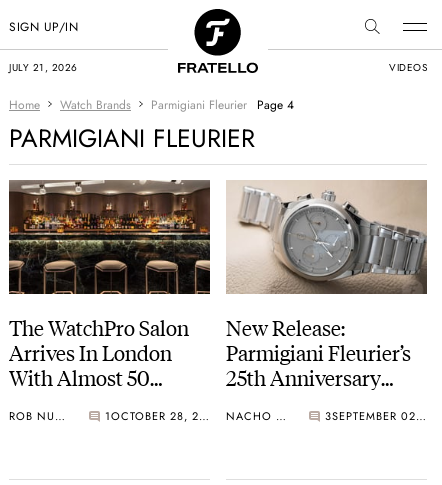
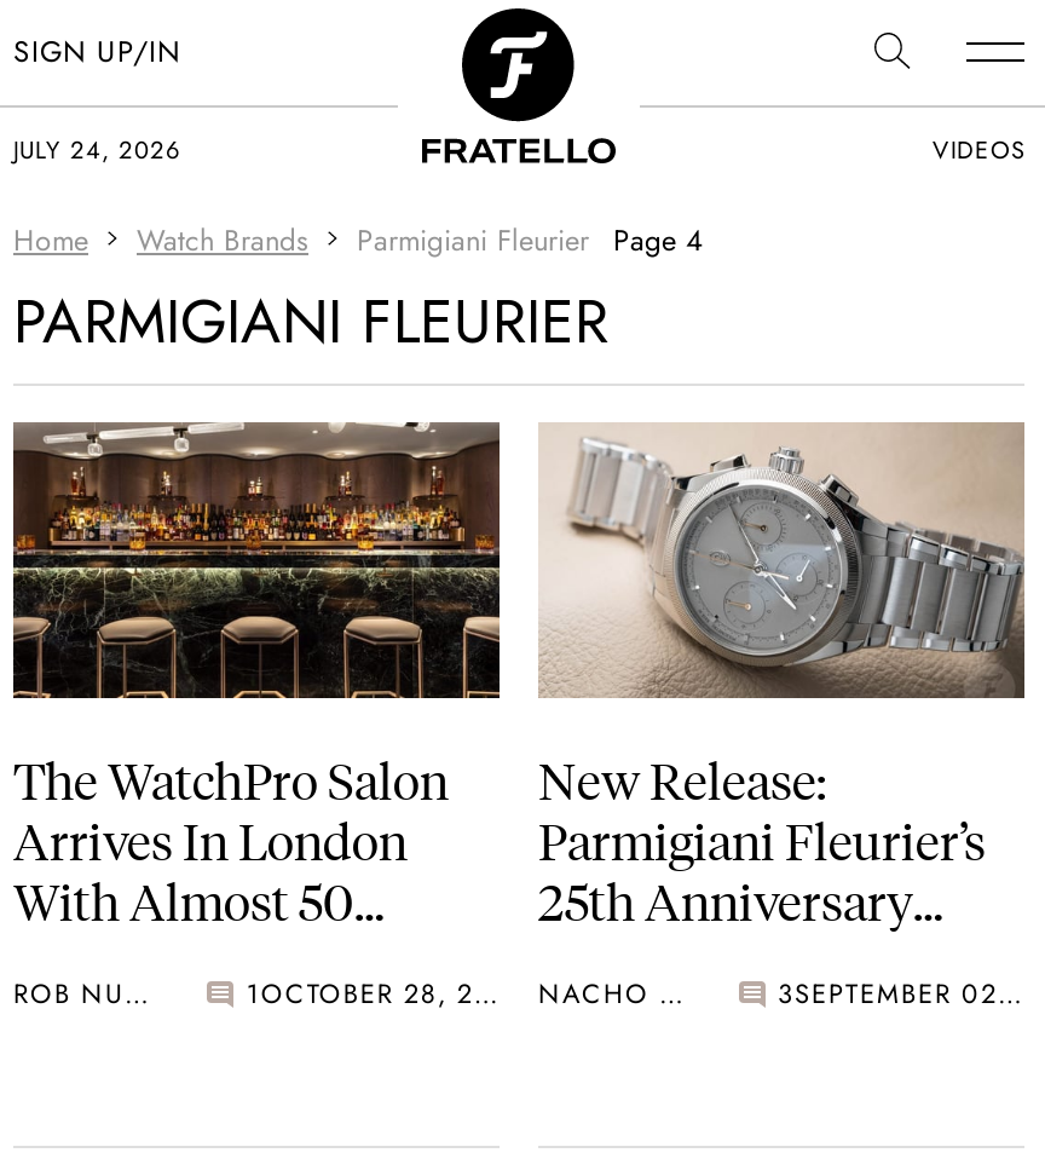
- JULY 21, 2026
+ JULY 24, 2026
